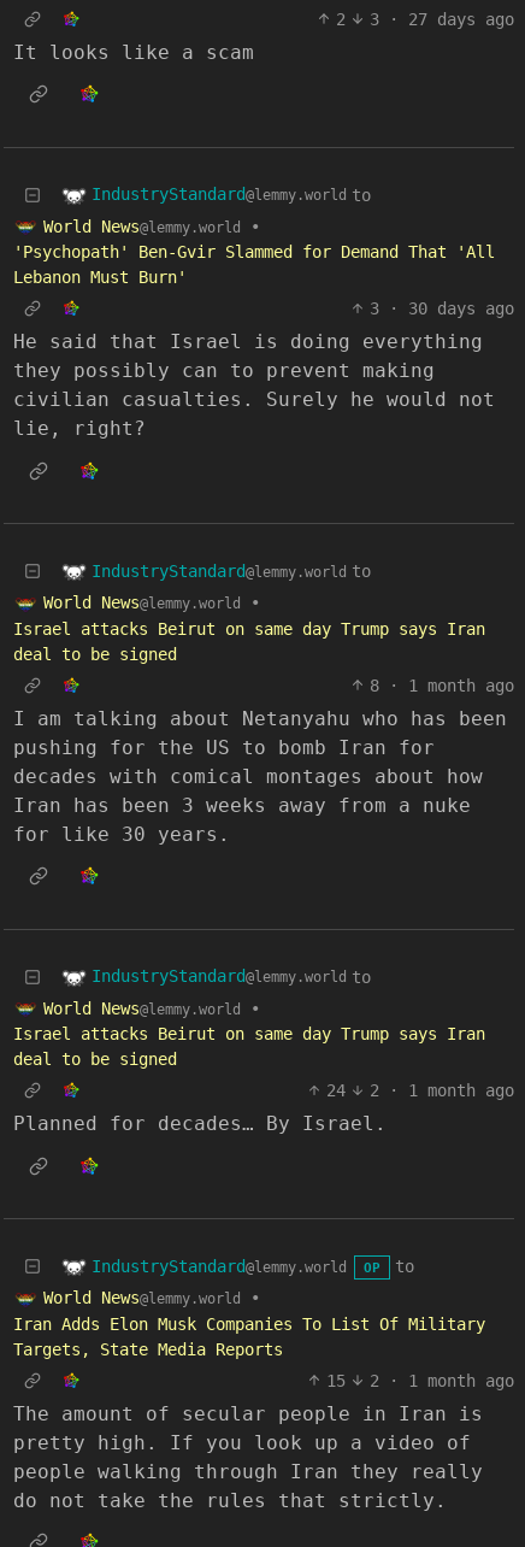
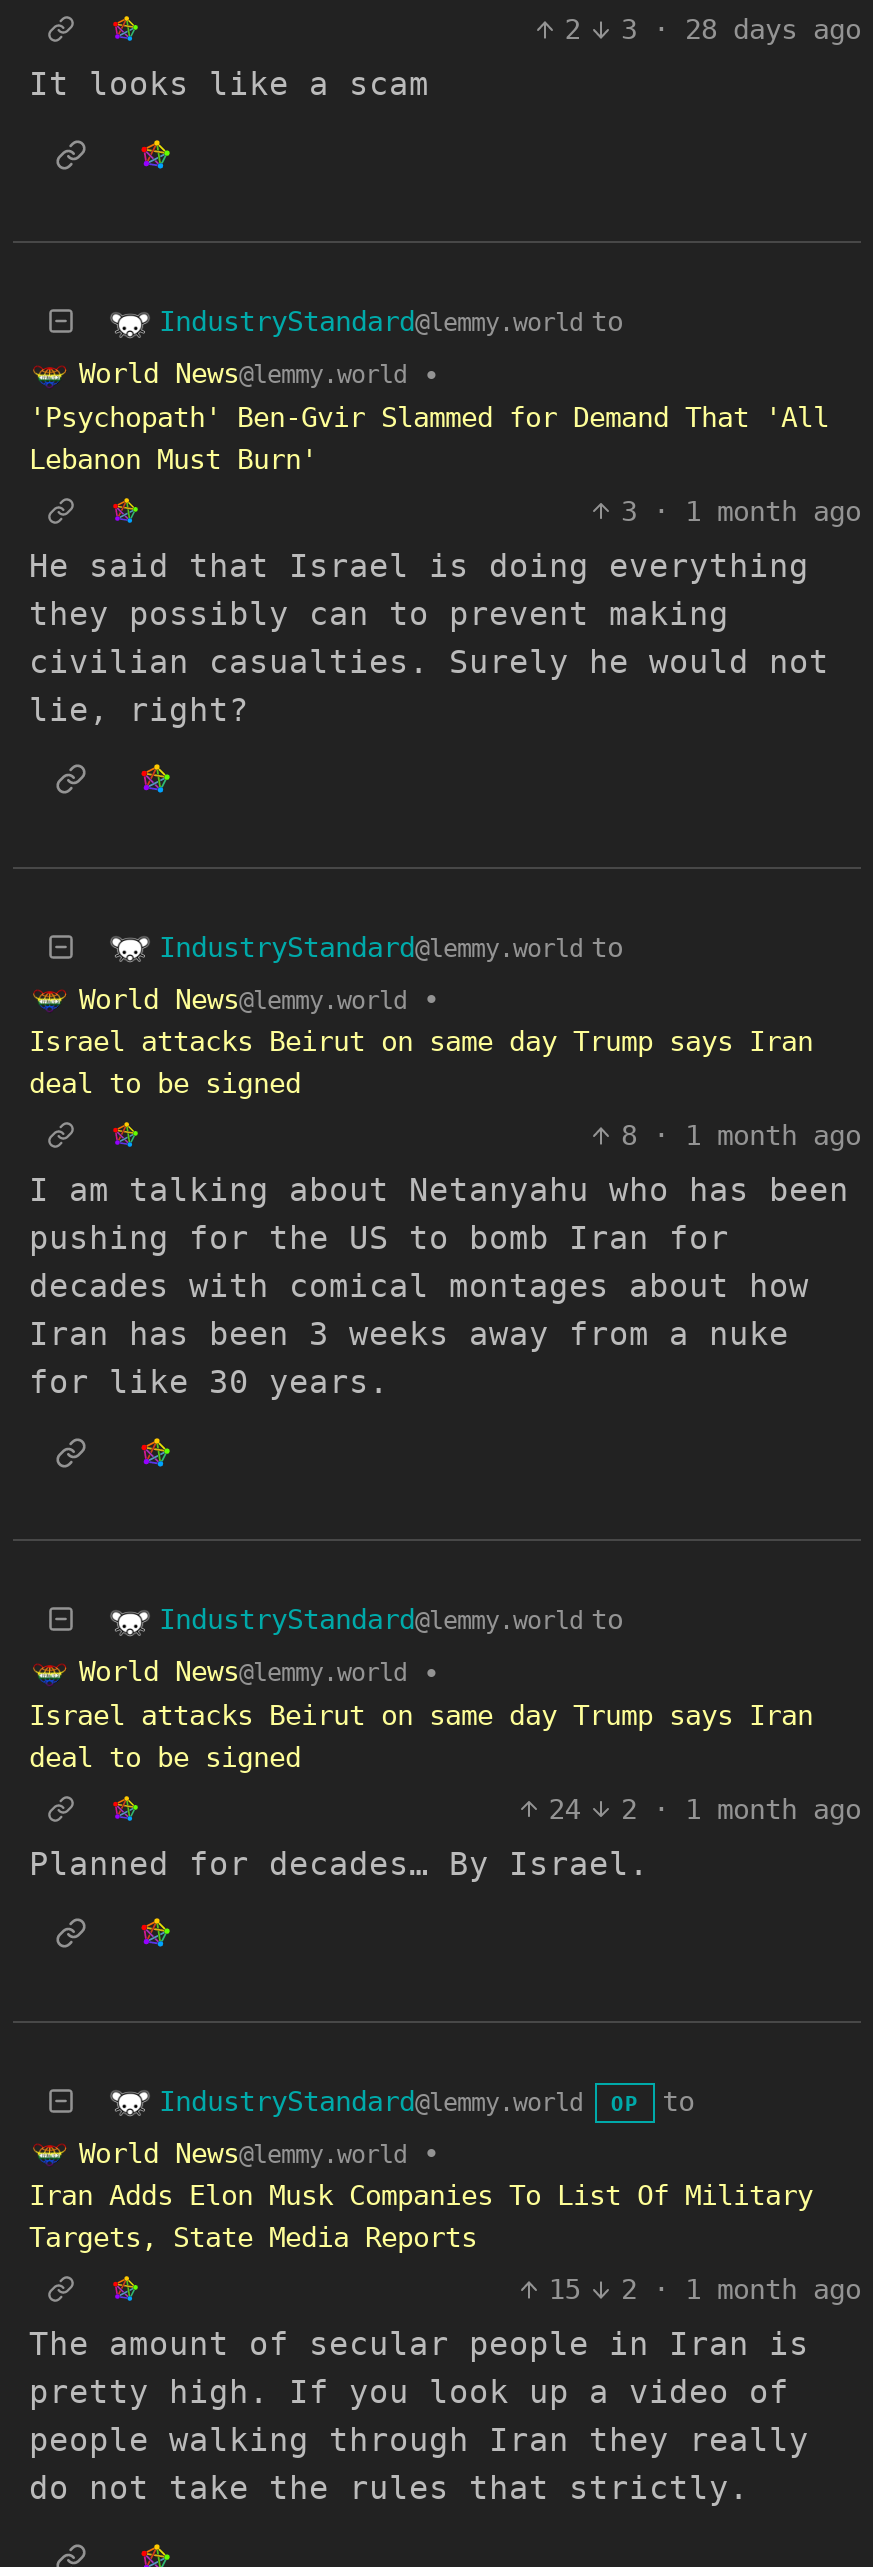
- 2 3 · 27 days ago
+ 2 3 · 28 days ago

- 3 · 30 days ago
+ 3 · 1 month ago
